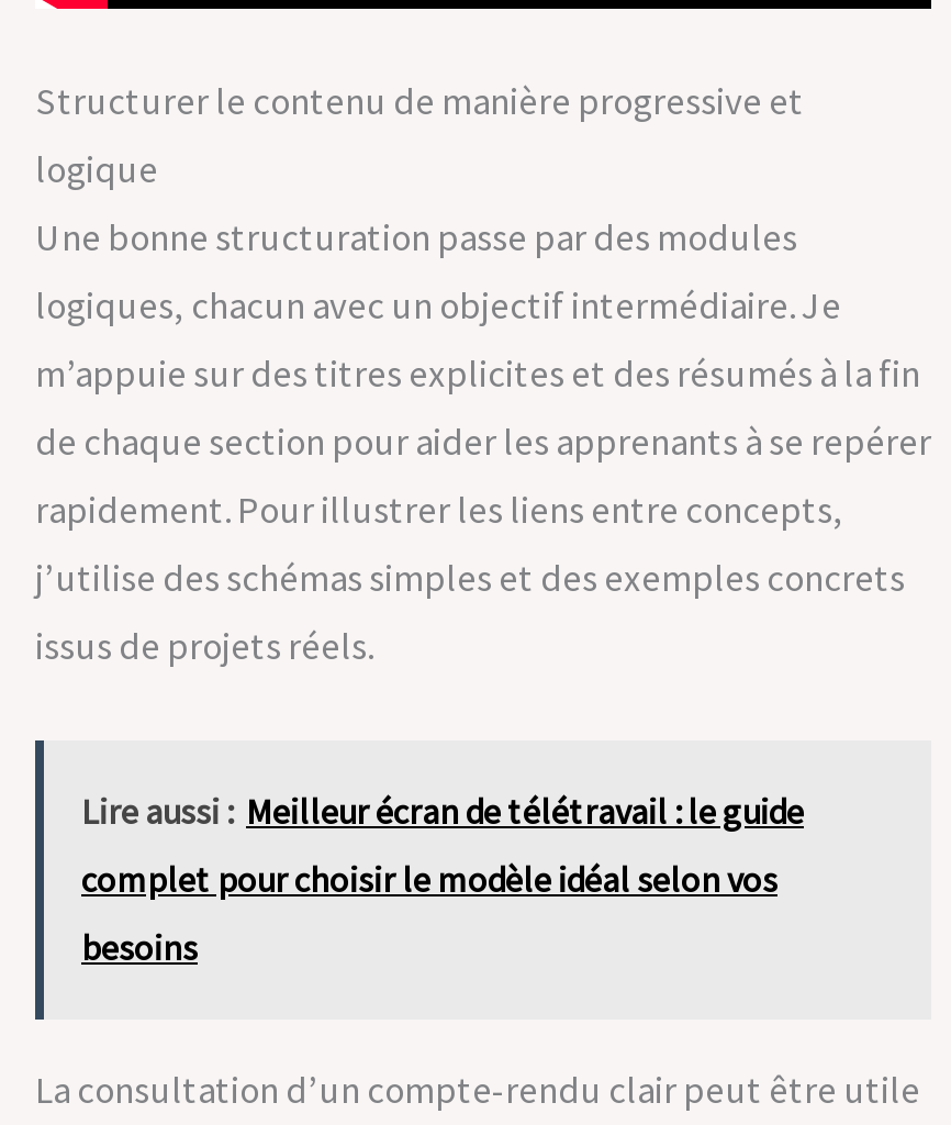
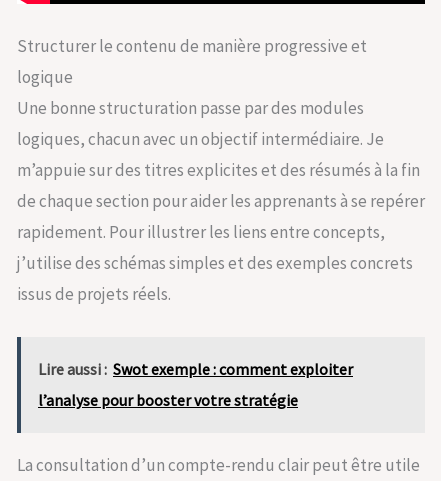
- Lire aussi : Meilleur écran de télétravail : le guide
- complet pour choisir le modèle idéal selon vos
- besoins
+ Lire aussi : Swot exemple : comment exploiter
+ l’analyse pour booster votre stratégie
